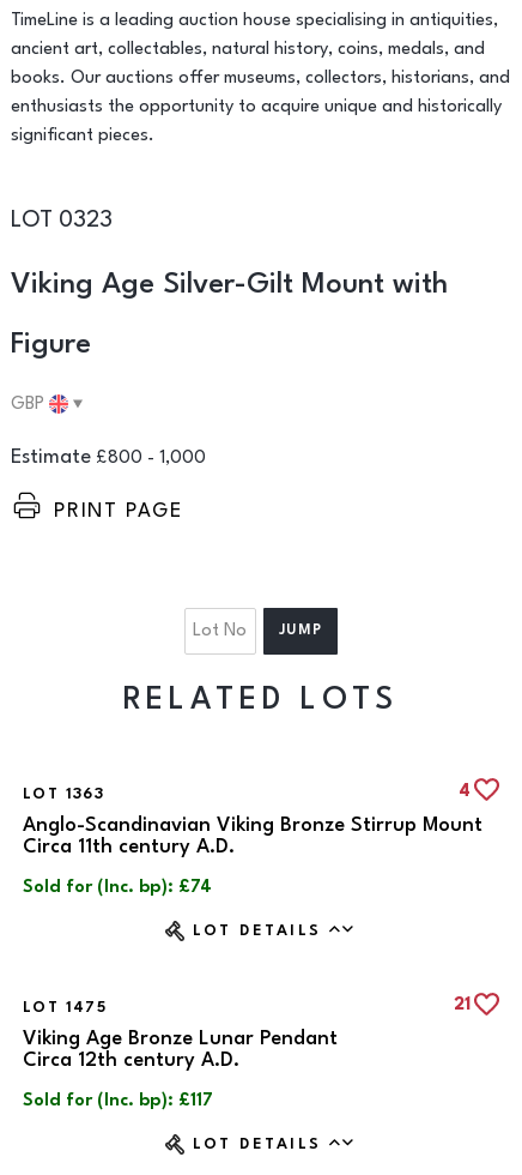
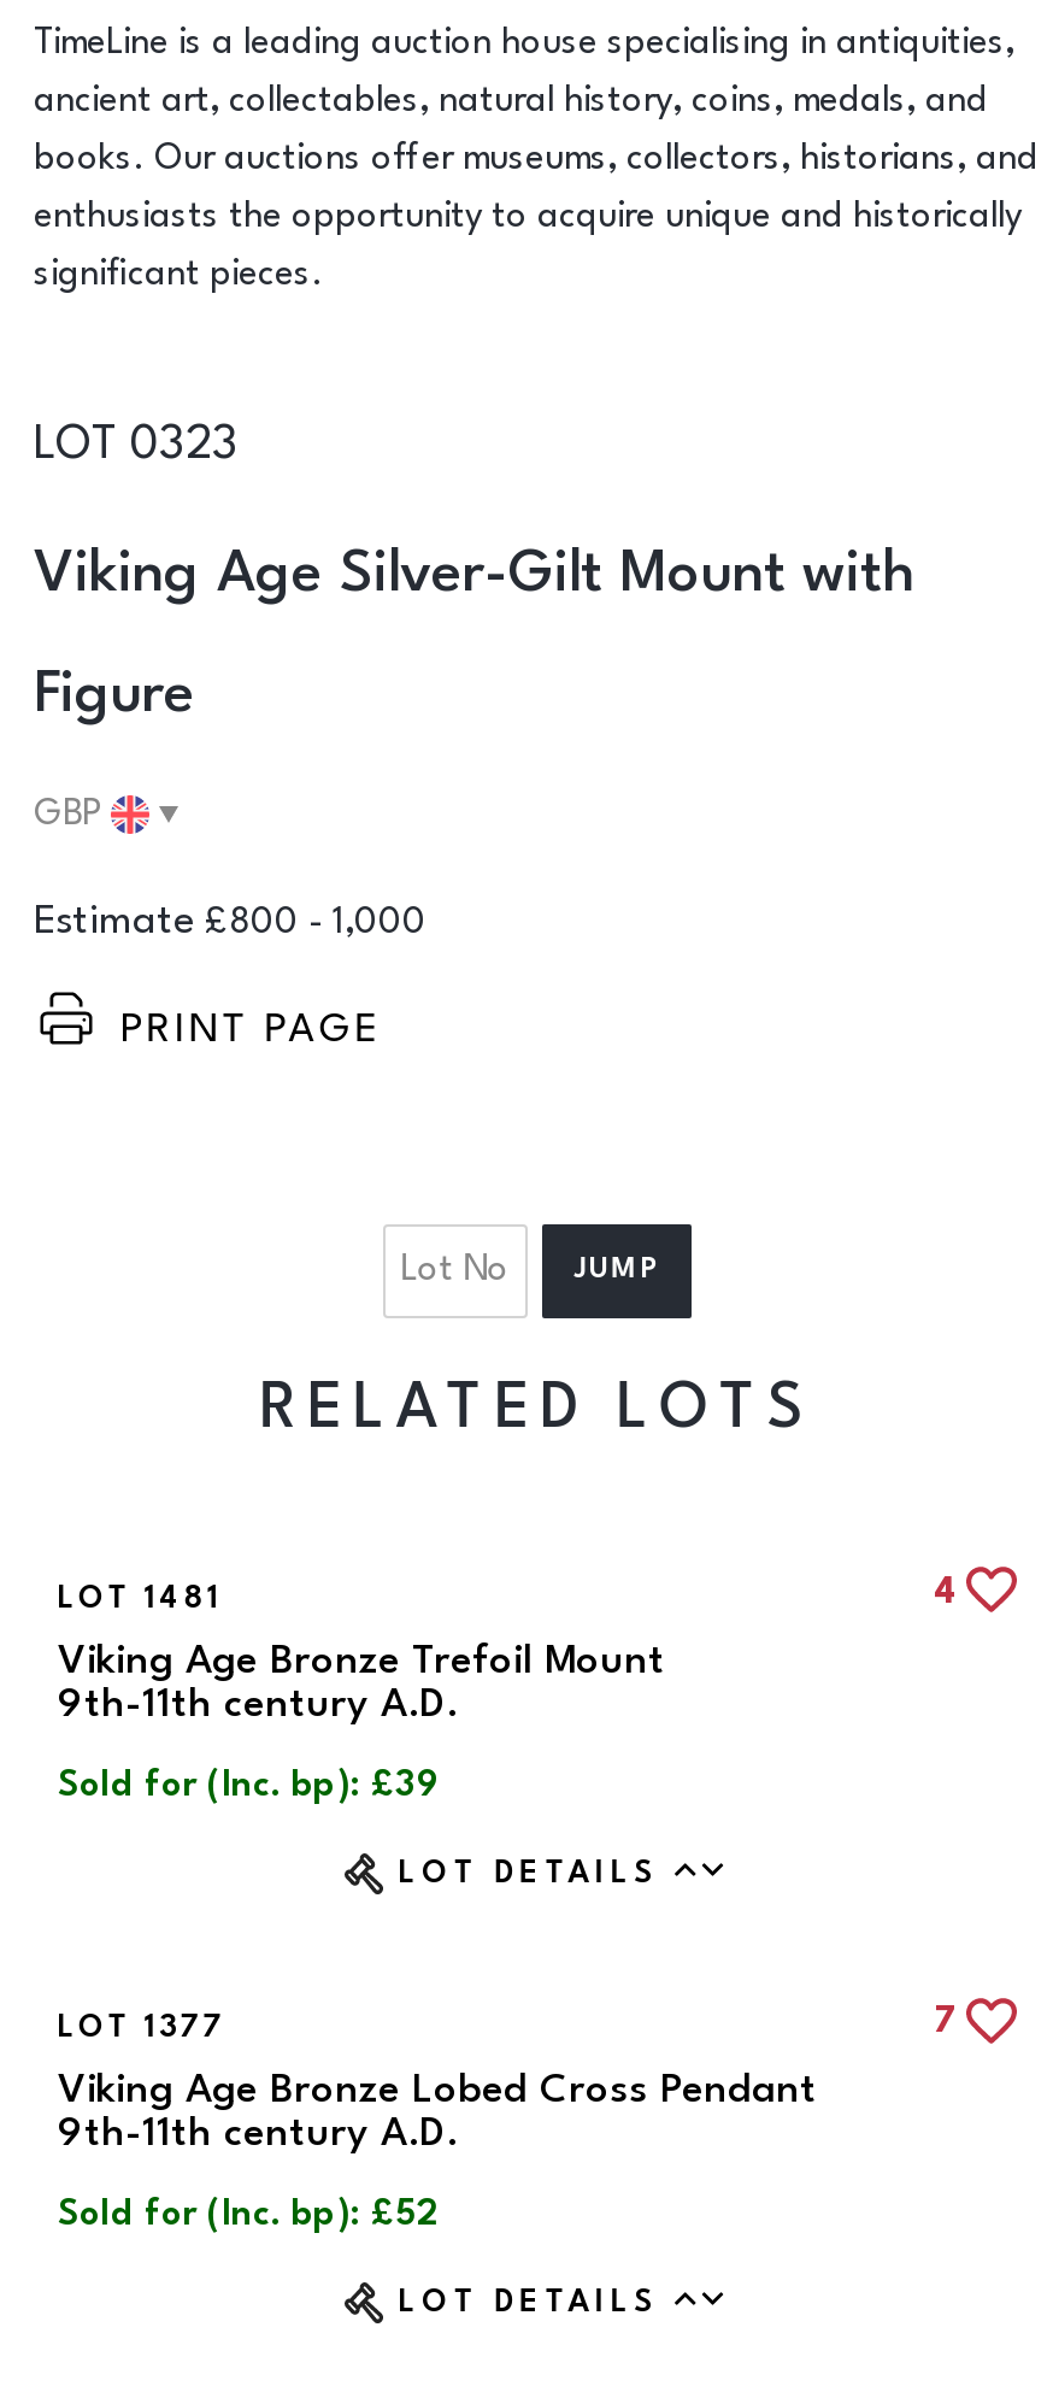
- LOT 1363
+ LOT 1481

- Anglo-Scandinavian Viking Bronze Stirrup Mount
- Circa 11th century A.D.
+ Viking Age Bronze Trefoil Mount
+ 9th-11th century A.D.

- Sold for (Inc. bp): £74
+ Sold for (Inc. bp): £39

- LOT 1475
- 21
+ LOT 1377
+ 7

- Viking Age Bronze Lunar Pendant
- Circa 12th century A.D.
+ Viking Age Bronze Lobed Cross Pendant
+ 9th-11th century A.D.

- Sold for (Inc. bp): £117
+ Sold for (Inc. bp): £52
